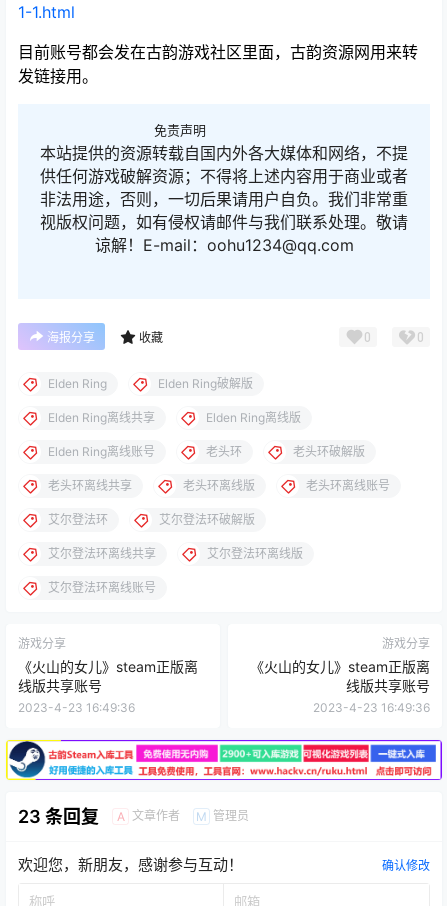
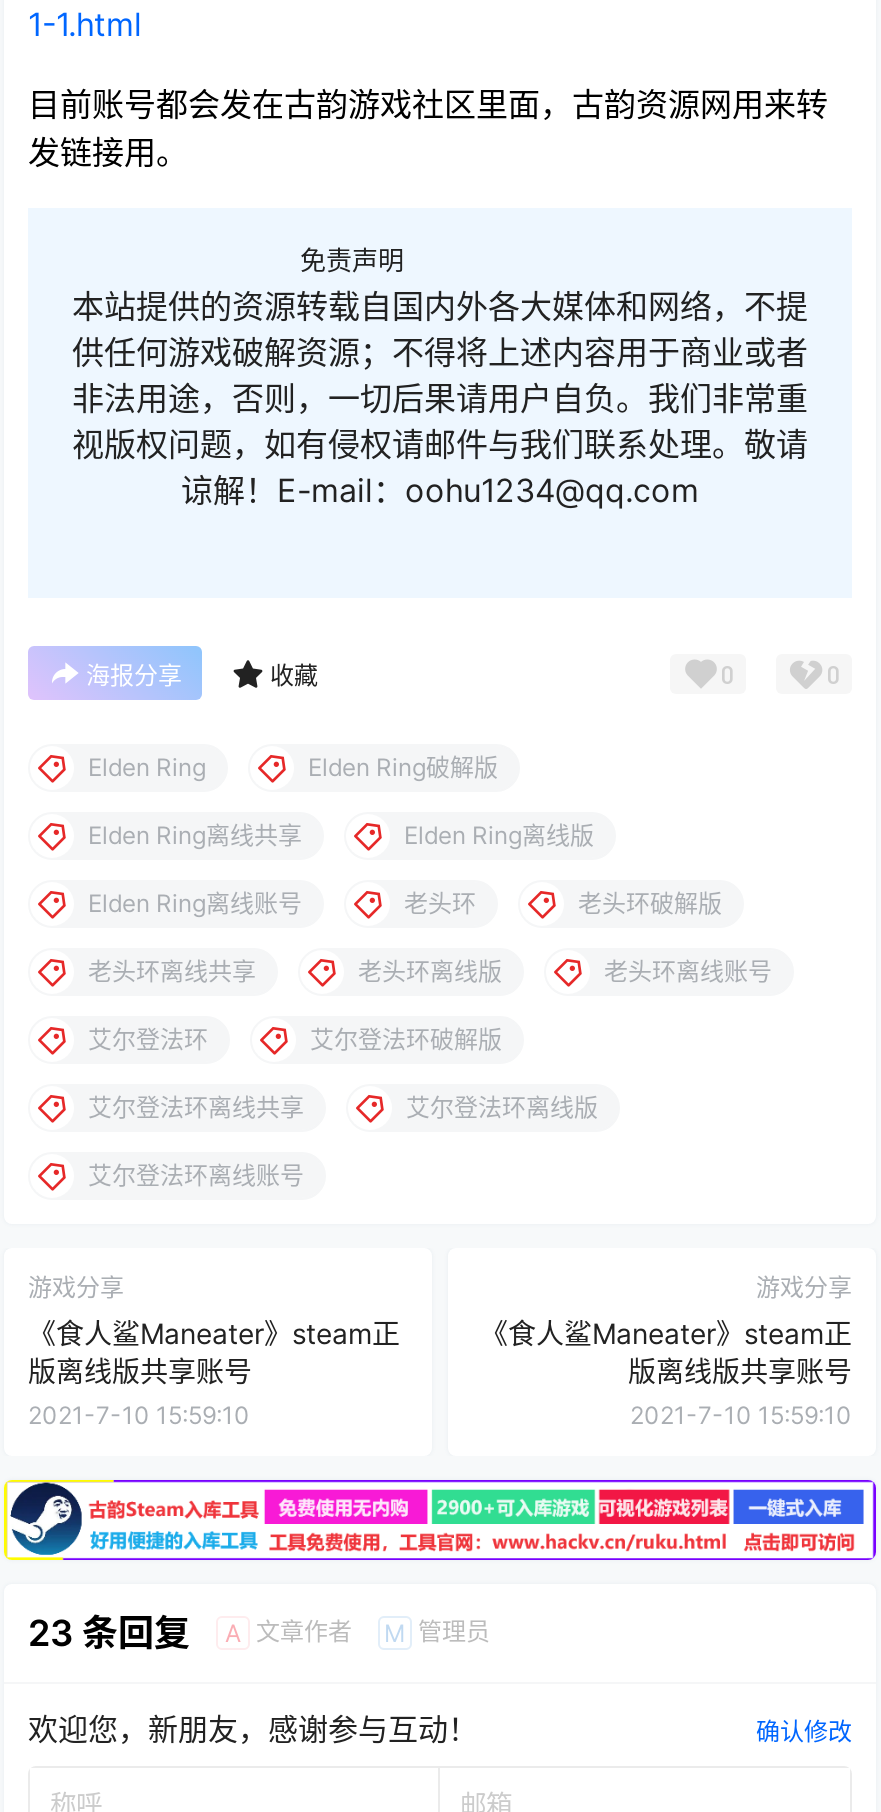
- 《火山的女儿》steam正版离
- 线版共享账号
- 2023-4-23 16:49:36
+ 《食人鲨Maneater》steam正
+ 版离线版共享账号
+ 2021-7-10 15:59:10

- 《火山的女儿》steam正版离
- 线版共享账号
- 2023-4-23 16:49:36
+ 《食人鲨Maneater》steam正
+ 版离线版共享账号
+ 2021-7-10 15:59:10
